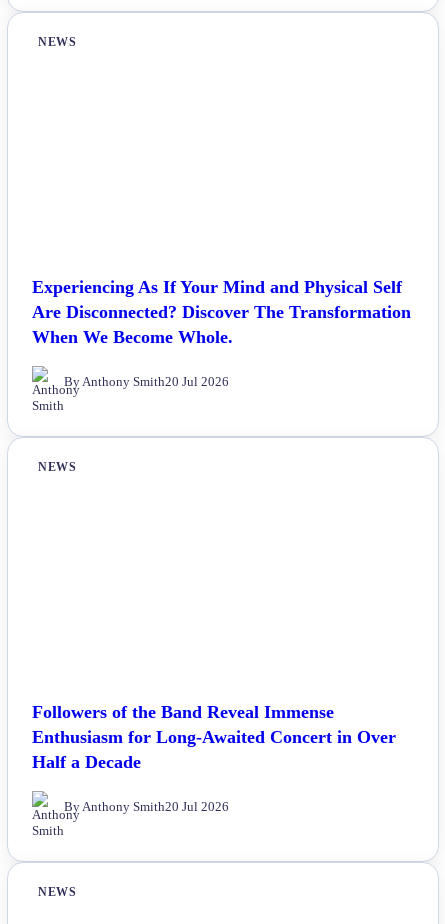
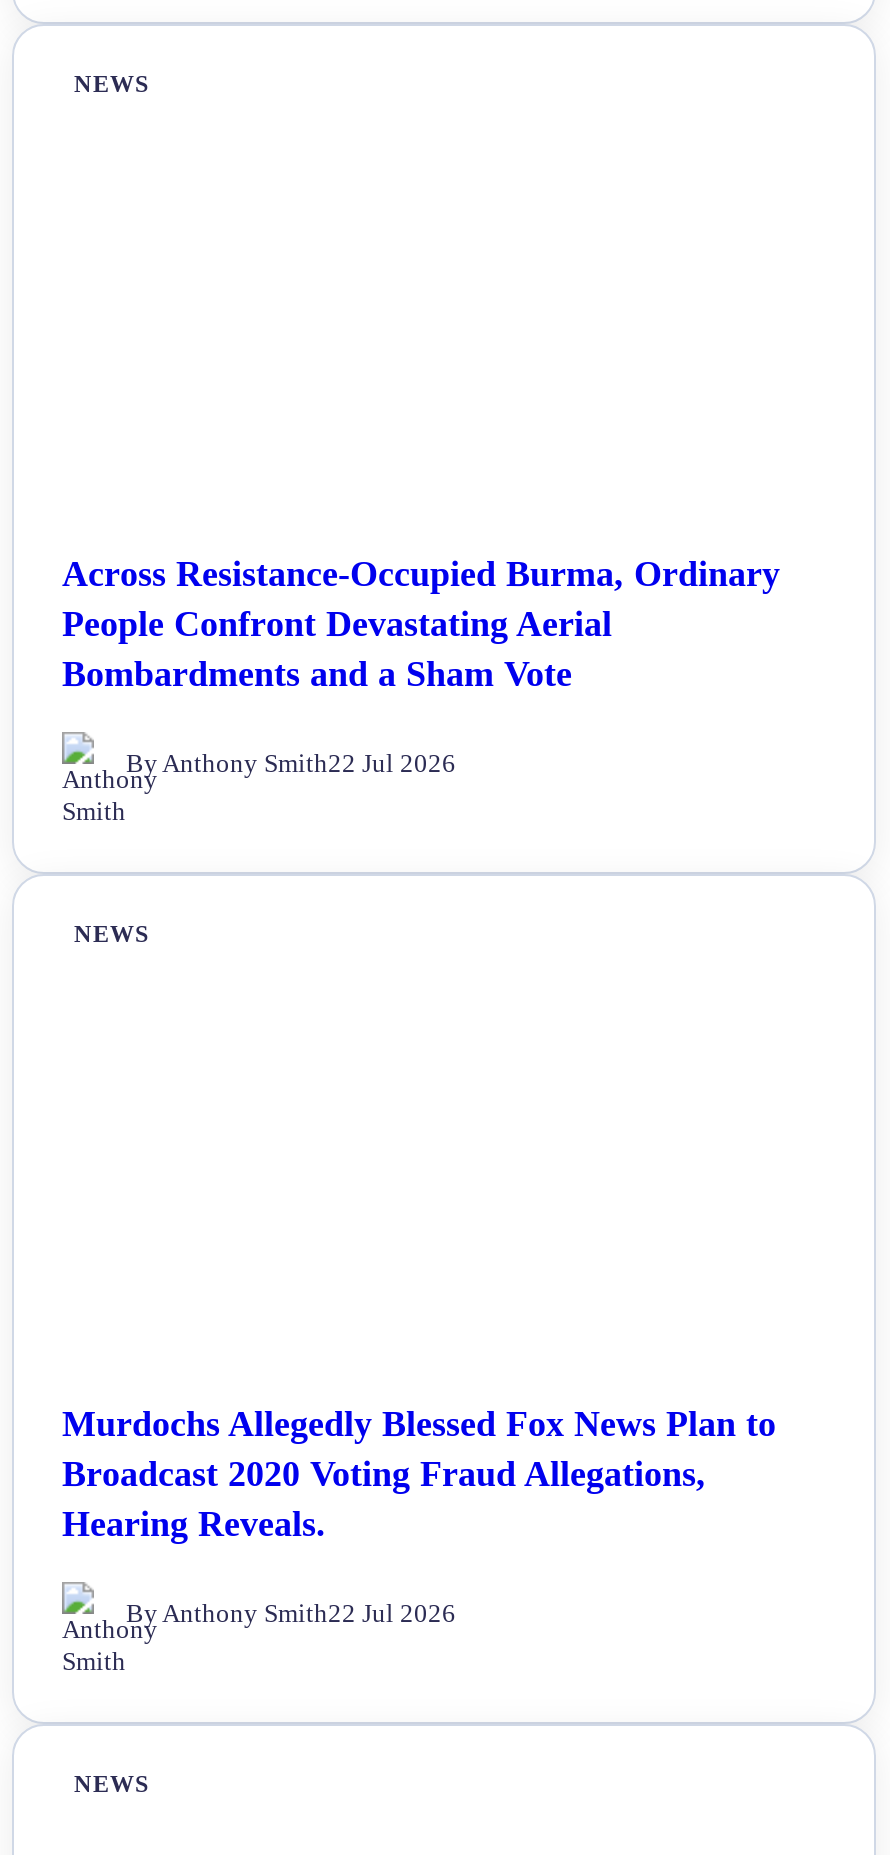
- Experiencing As If Your Mind and Physical Self
- Are Disconnected? Discover The Transformation
- When We Become Whole.
+ Across Resistance-Occupied Burma, Ordinary
+ People Confront Devastating Aerial
+ Bombardments and a Sham Vote

- By Anthony Smith20 Jul 2026
+ By Anthony Smith22 Jul 2026

- Followers of the Band Reveal Immense
- Enthusiasm for Long-Awaited Concert in Over
- Half a Decade
+ Murdochs Allegedly Blessed Fox News Plan to
+ Broadcast 2020 Voting Fraud Allegations,
+ Hearing Reveals.

- By Anthony Smith20 Jul 2026
+ By Anthony Smith22 Jul 2026
